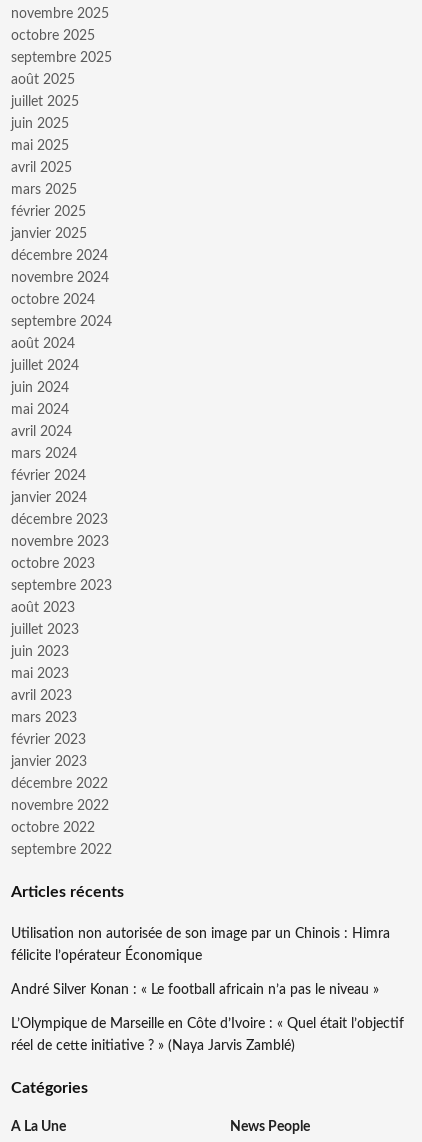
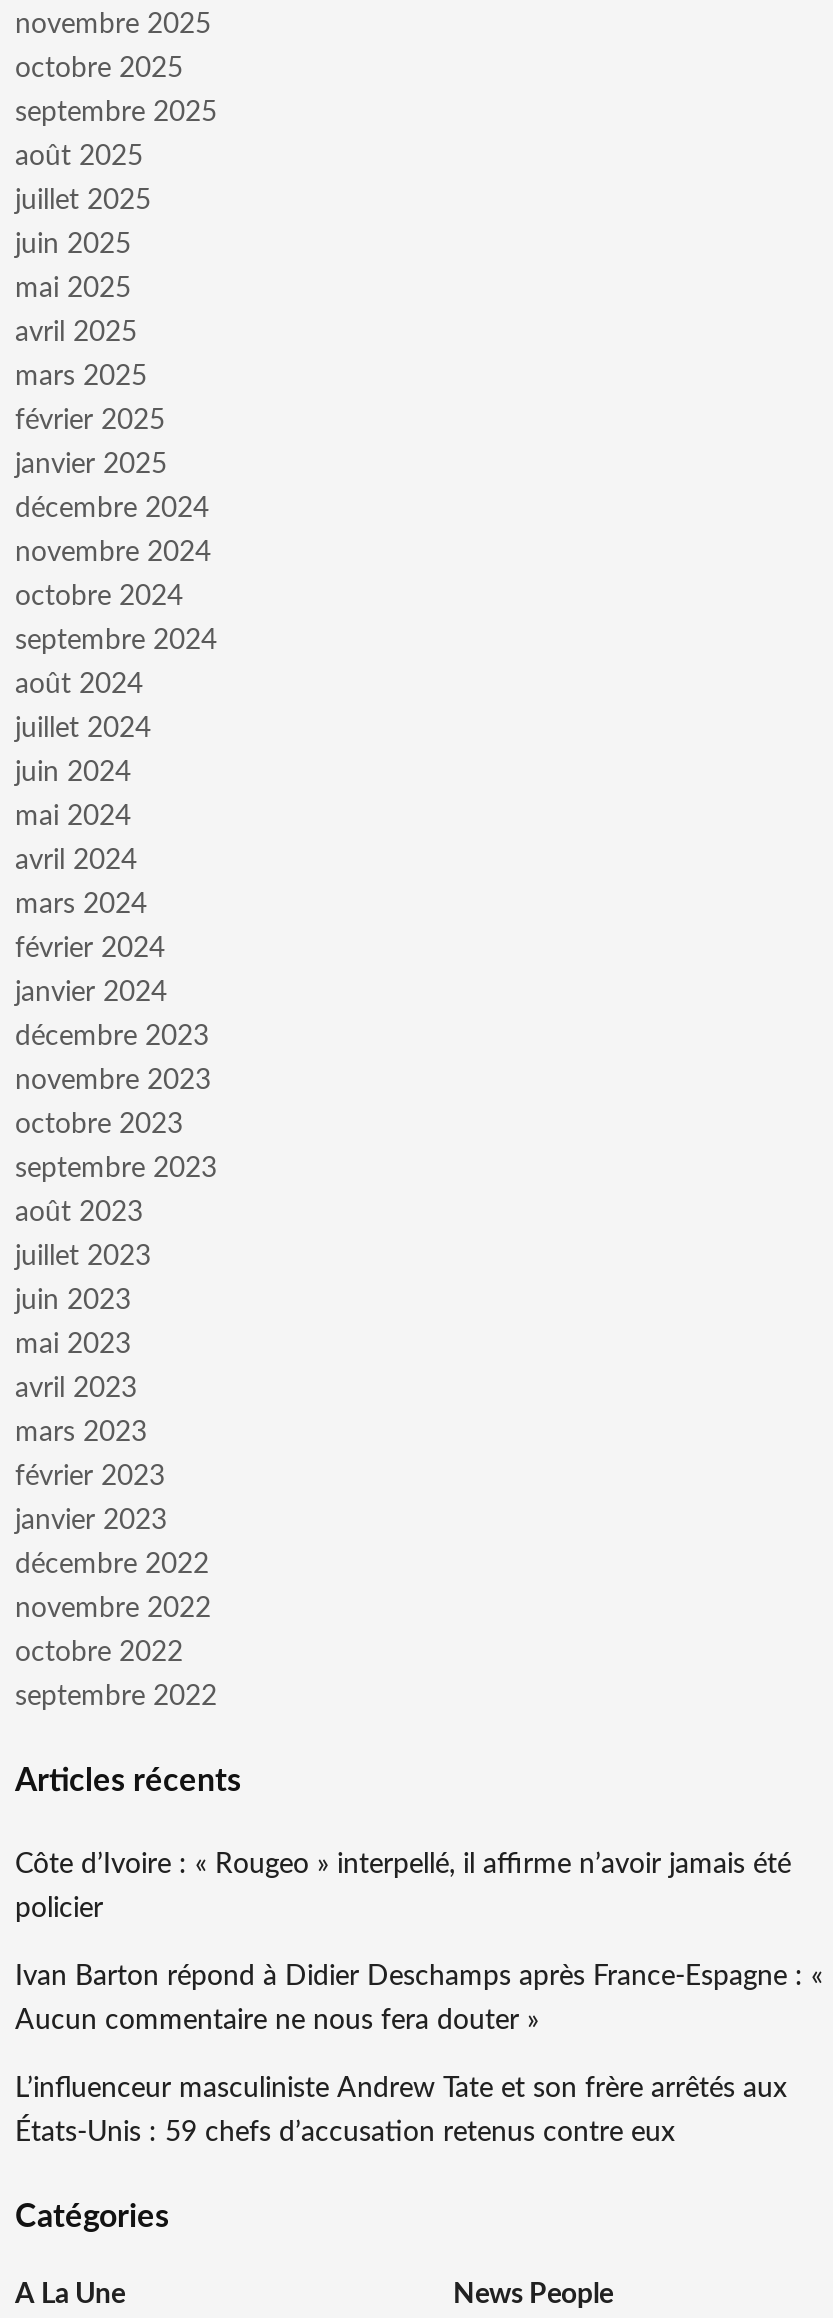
- Utilisation non autorisée de son image par un Chinois : Himra
- félicite l’opérateur Économique
- André Silver Konan : « Le football africain n’a pas le niveau »
- L’Olympique de Marseille en Côte d’Ivoire : « Quel était l’objectif
- réel de cette initiative ? » (Naya Jarvis Zamblé)
+ Côte d’Ivoire : « Rougeo » interpellé, il affirme n’avoir jamais été
+ policier
+ Ivan Barton répond à Didier Deschamps après France-Espagne : «
+ Aucun commentaire ne nous fera douter »
+ L’influenceur masculiniste Andrew Tate et son frère arrêtés aux
+ États-Unis : 59 chefs d’accusation retenus contre eux
